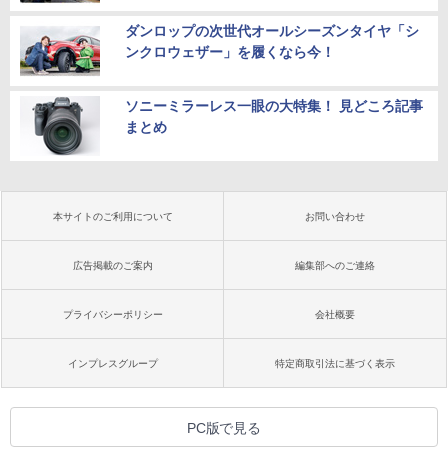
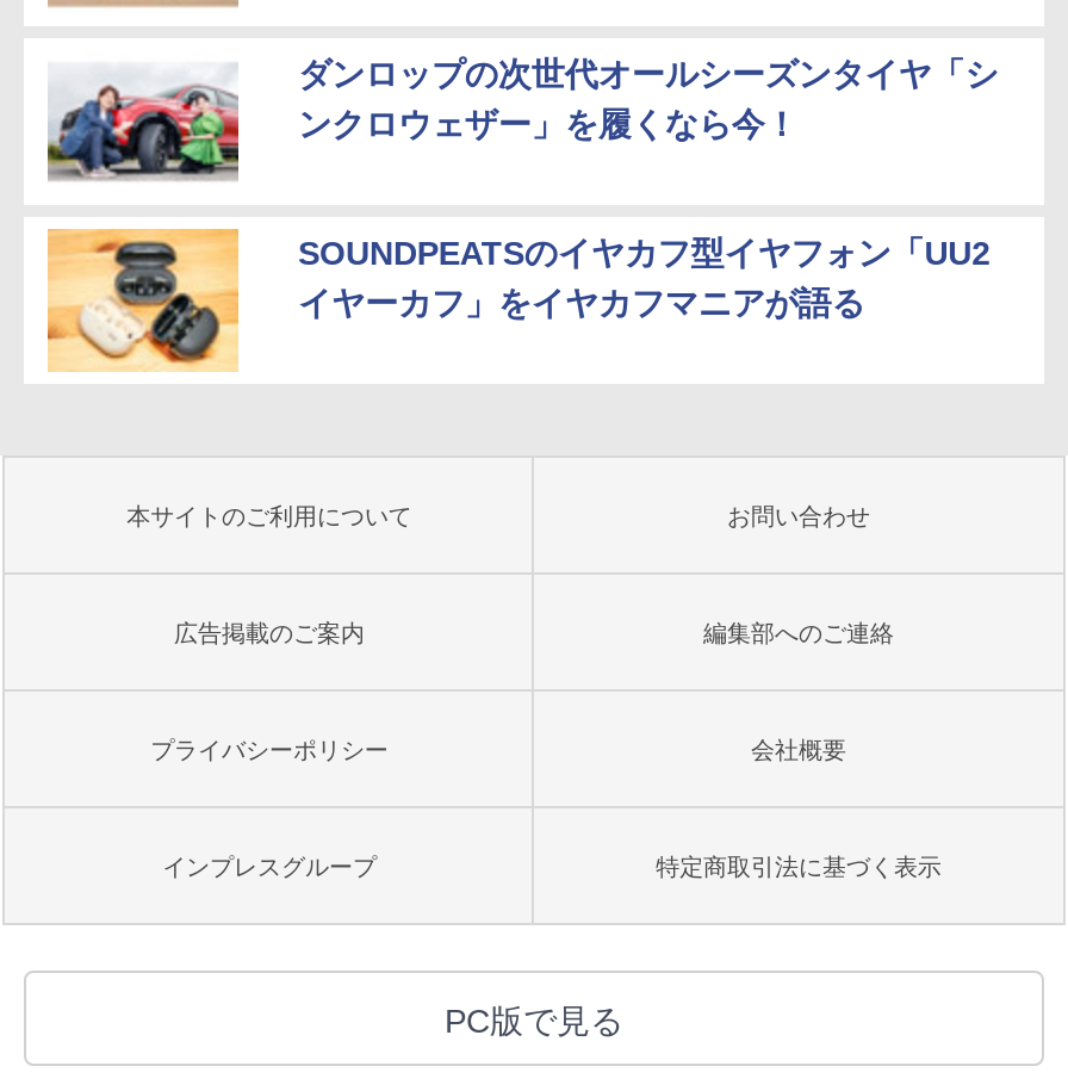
- [image]
- ソニーミラーレス一眼の大特集！ 見どころ記事
- まとめ
+ [image]
+ SOUNDPEATSのイヤカフ型イヤフォン「UU2
+ イヤーカフ」をイヤカフマニアが語る
